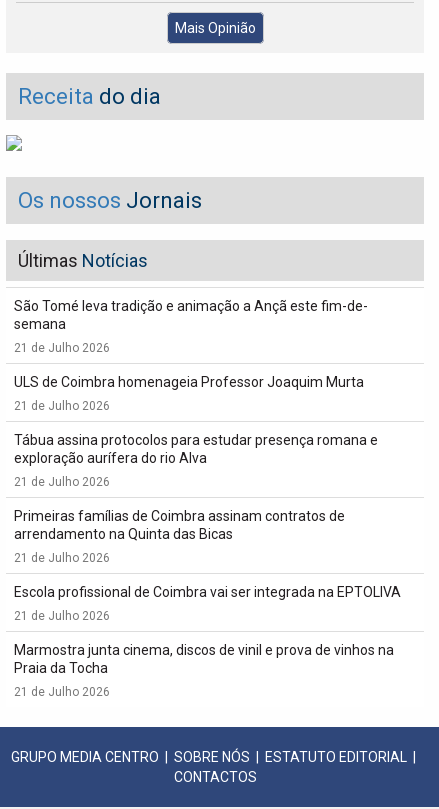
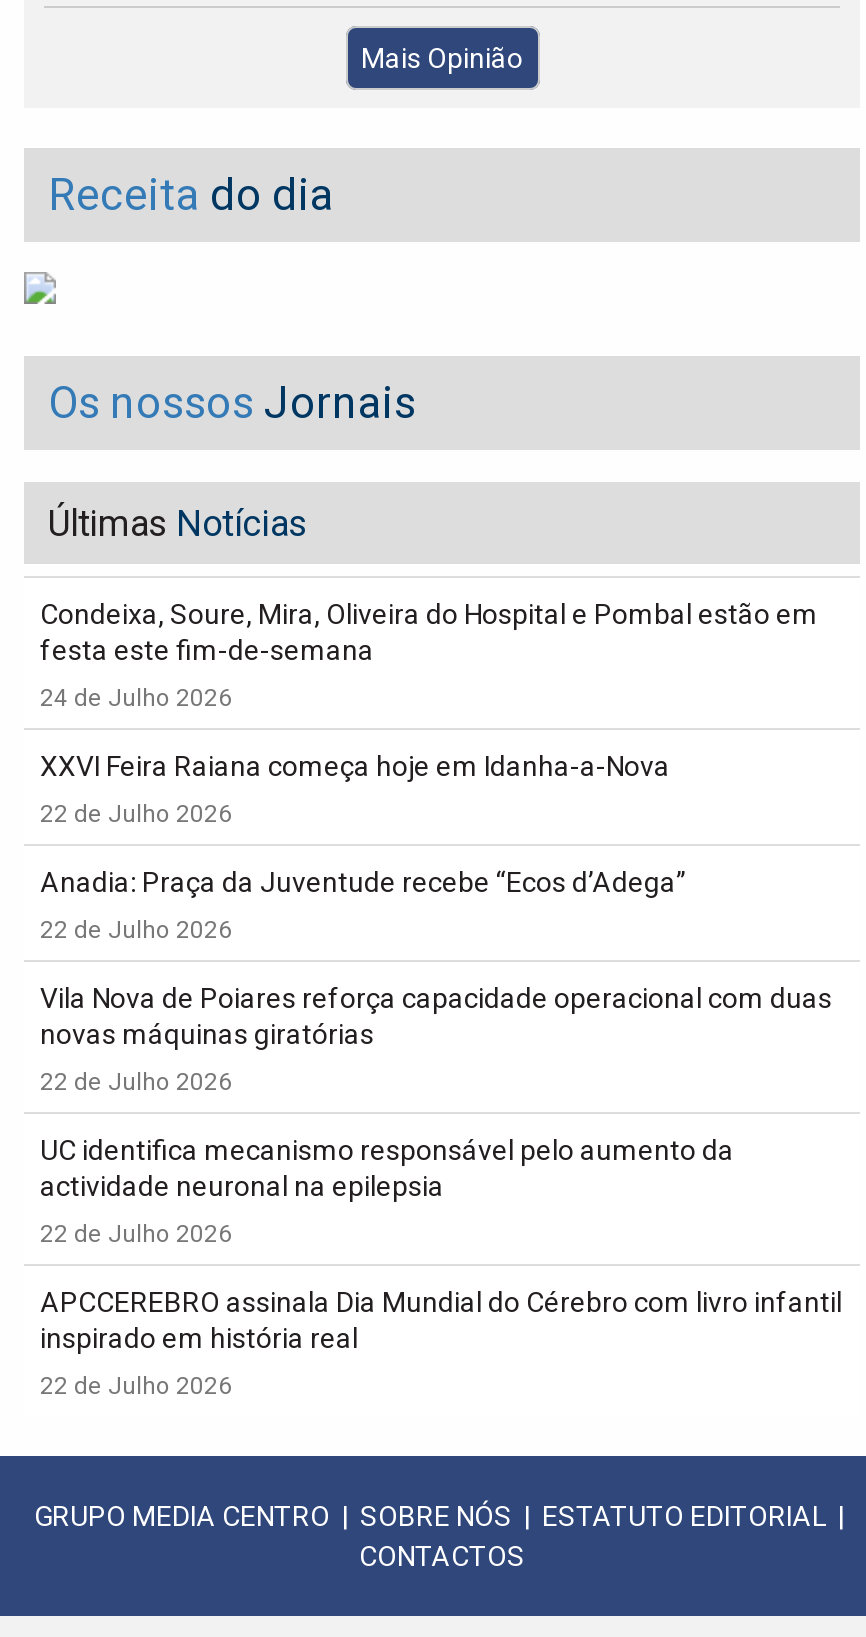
- São Tomé leva tradição e animação a Ançã este fim-de-
- semana
+ Condeixa, Soure, Mira, Oliveira do Hospital e Pombal estão em
+ festa este fim-de-semana

- 21 de Julho 2026
+ 24 de Julho 2026

- ULS de Coimbra homenageia Professor Joaquim Murta
+ XXVI Feira Raiana começa hoje em Idanha-a-Nova

- 21 de Julho 2026
+ 22 de Julho 2026

- Tábua assina protocolos para estudar presença romana e
- exploração aurífera do rio Alva
+ Anadia: Praça da Juventude recebe “Ecos d’Adega”

- 21 de Julho 2026
+ 22 de Julho 2026

- Primeiras famílias de Coimbra assinam contratos de
- arrendamento na Quinta das Bicas
+ Vila Nova de Poiares reforça capacidade operacional com duas
+ novas máquinas giratórias

- 21 de Julho 2026
+ 22 de Julho 2026

- Escola profissional de Coimbra vai ser integrada na EPTOLIVA
+ UC identifica mecanismo responsável pelo aumento da
+ actividade neuronal na epilepsia

- 21 de Julho 2026
+ 22 de Julho 2026

- Marmostra junta cinema, discos de vinil e prova de vinhos na
- Praia da Tocha
+ APCCEREBRO assinala Dia Mundial do Cérebro com livro infantil
+ inspirado em história real

- 21 de Julho 2026
+ 22 de Julho 2026
